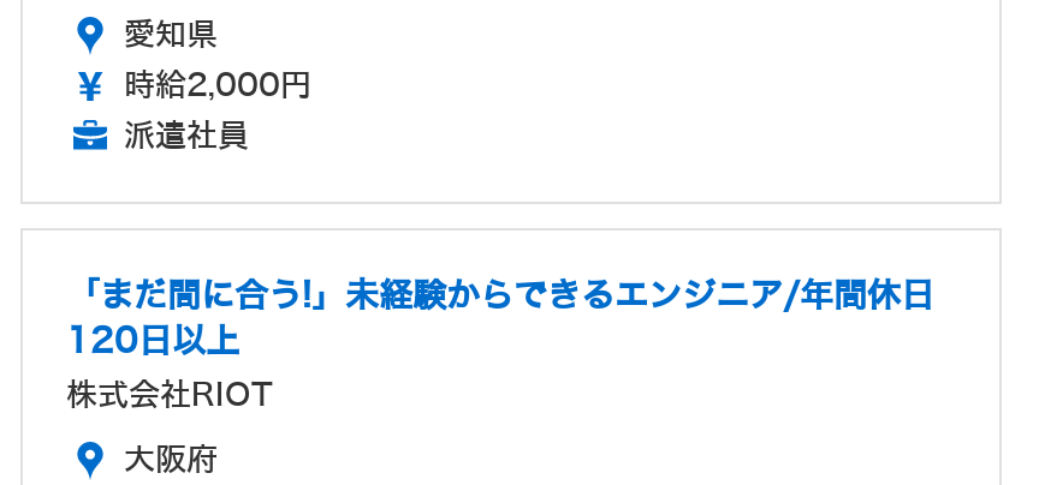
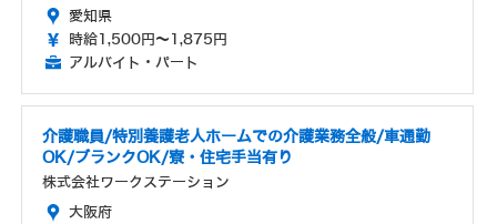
- 時給2,000円
- 派遣社員
+ 時給1,500円～1,875円
+ アルバイト・パート

- 「まだ間に合う!」未経験からできるエンジニア/年間休日
- 120日以上
+ 介護職員/特別養護老人ホームでの介護業務全般/車通勤
+ OK/ブランクOK/寮・住宅手当有り

- 株式会社RIOT
+ 株式会社ワークステーション
